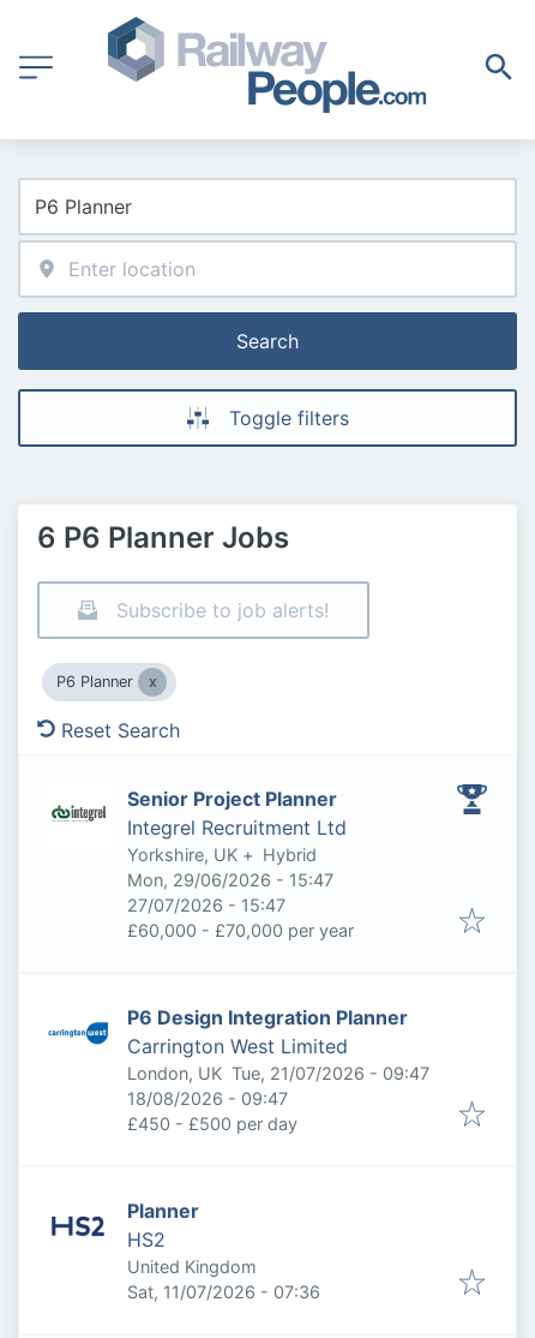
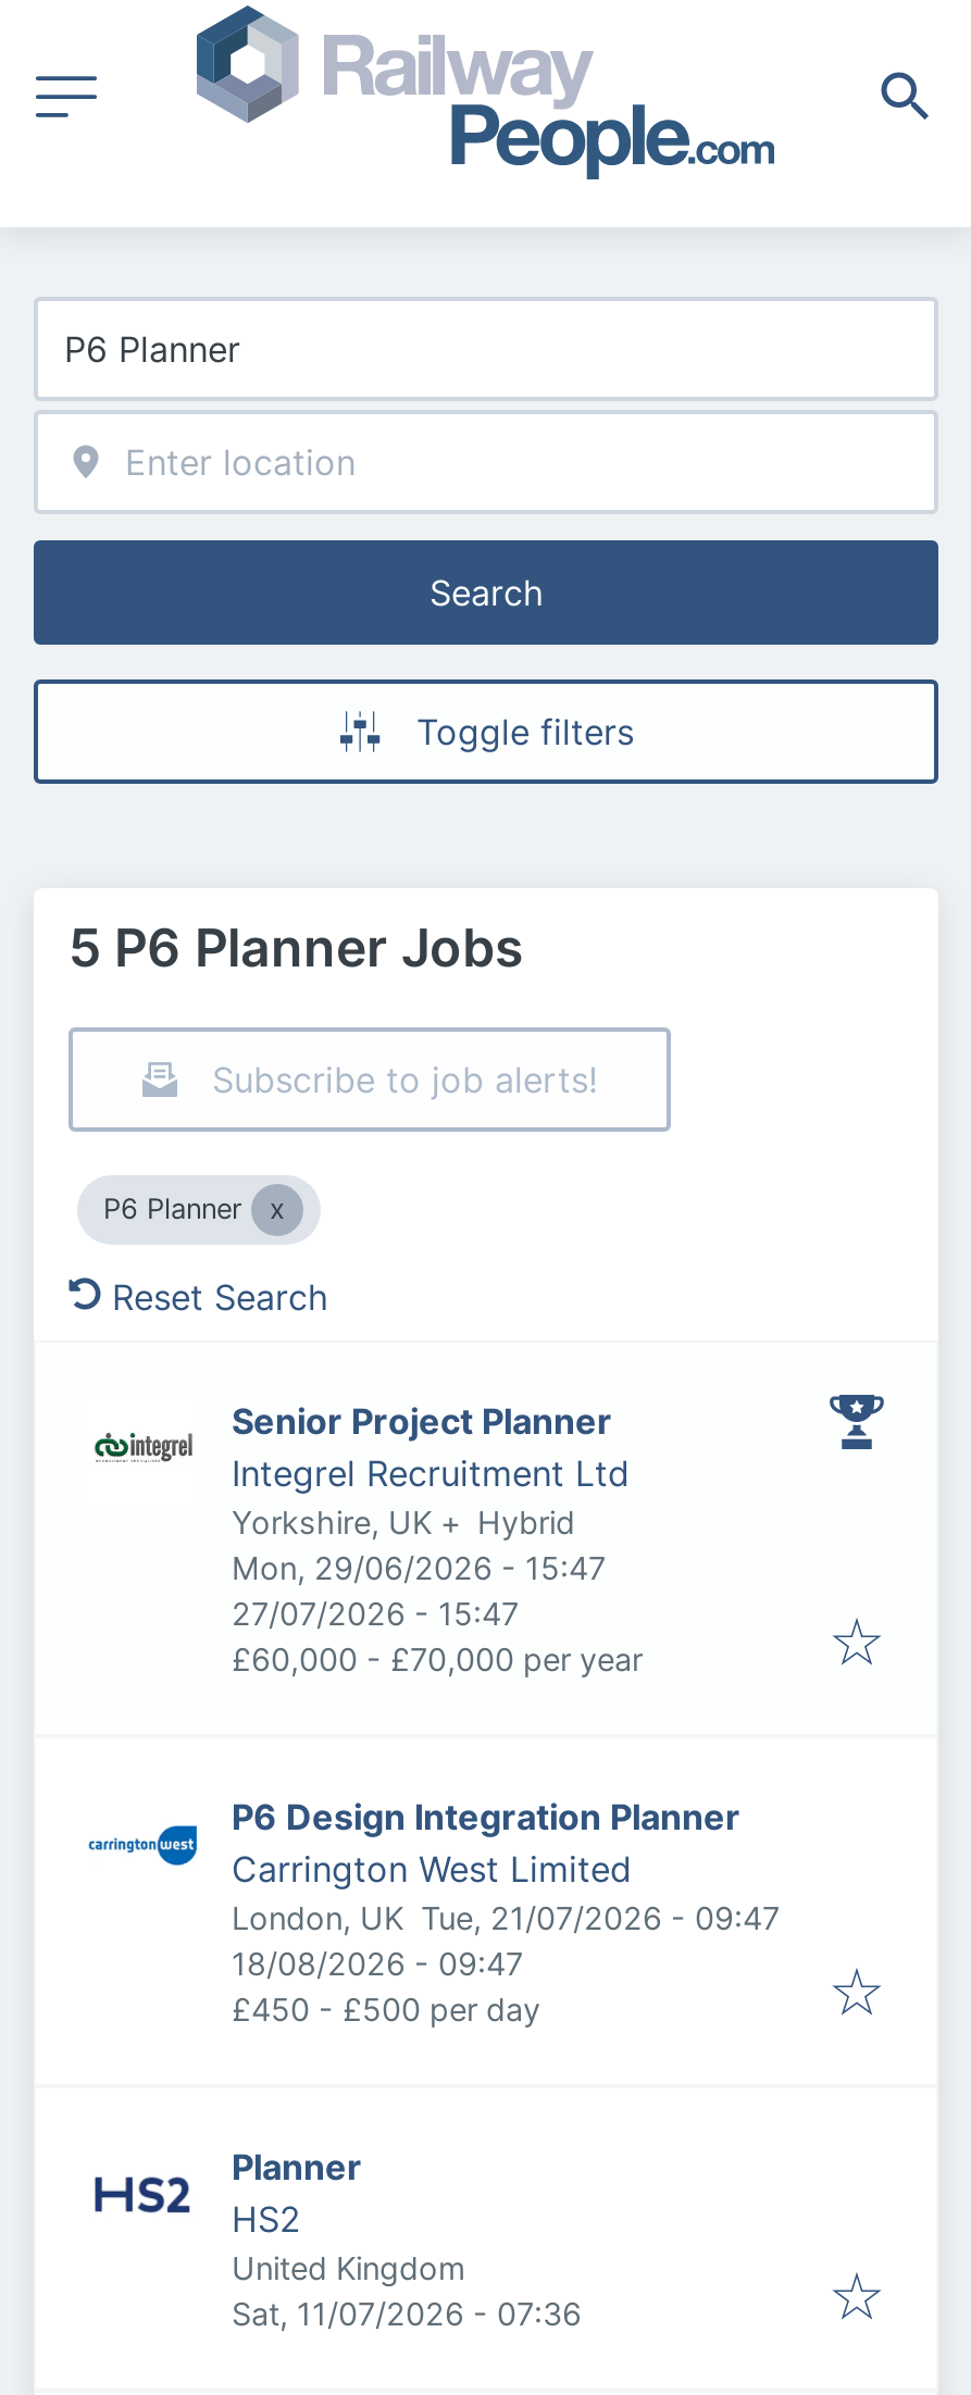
- 6 P6 Planner Jobs
+ 5 P6 Planner Jobs
